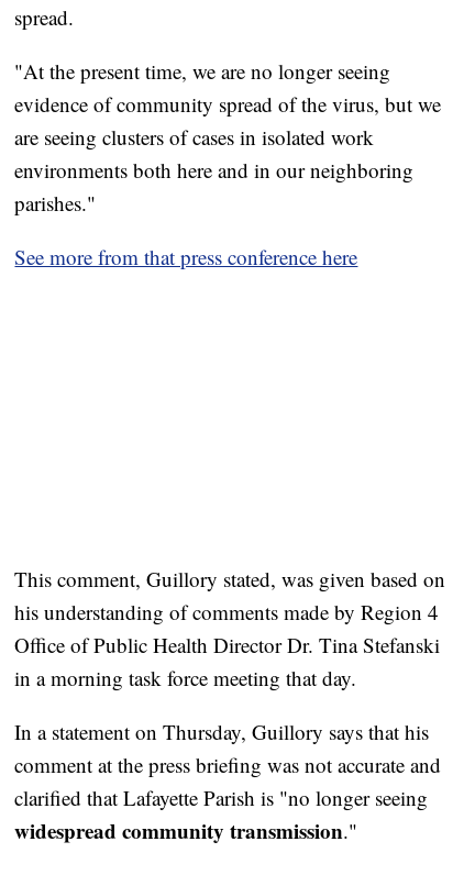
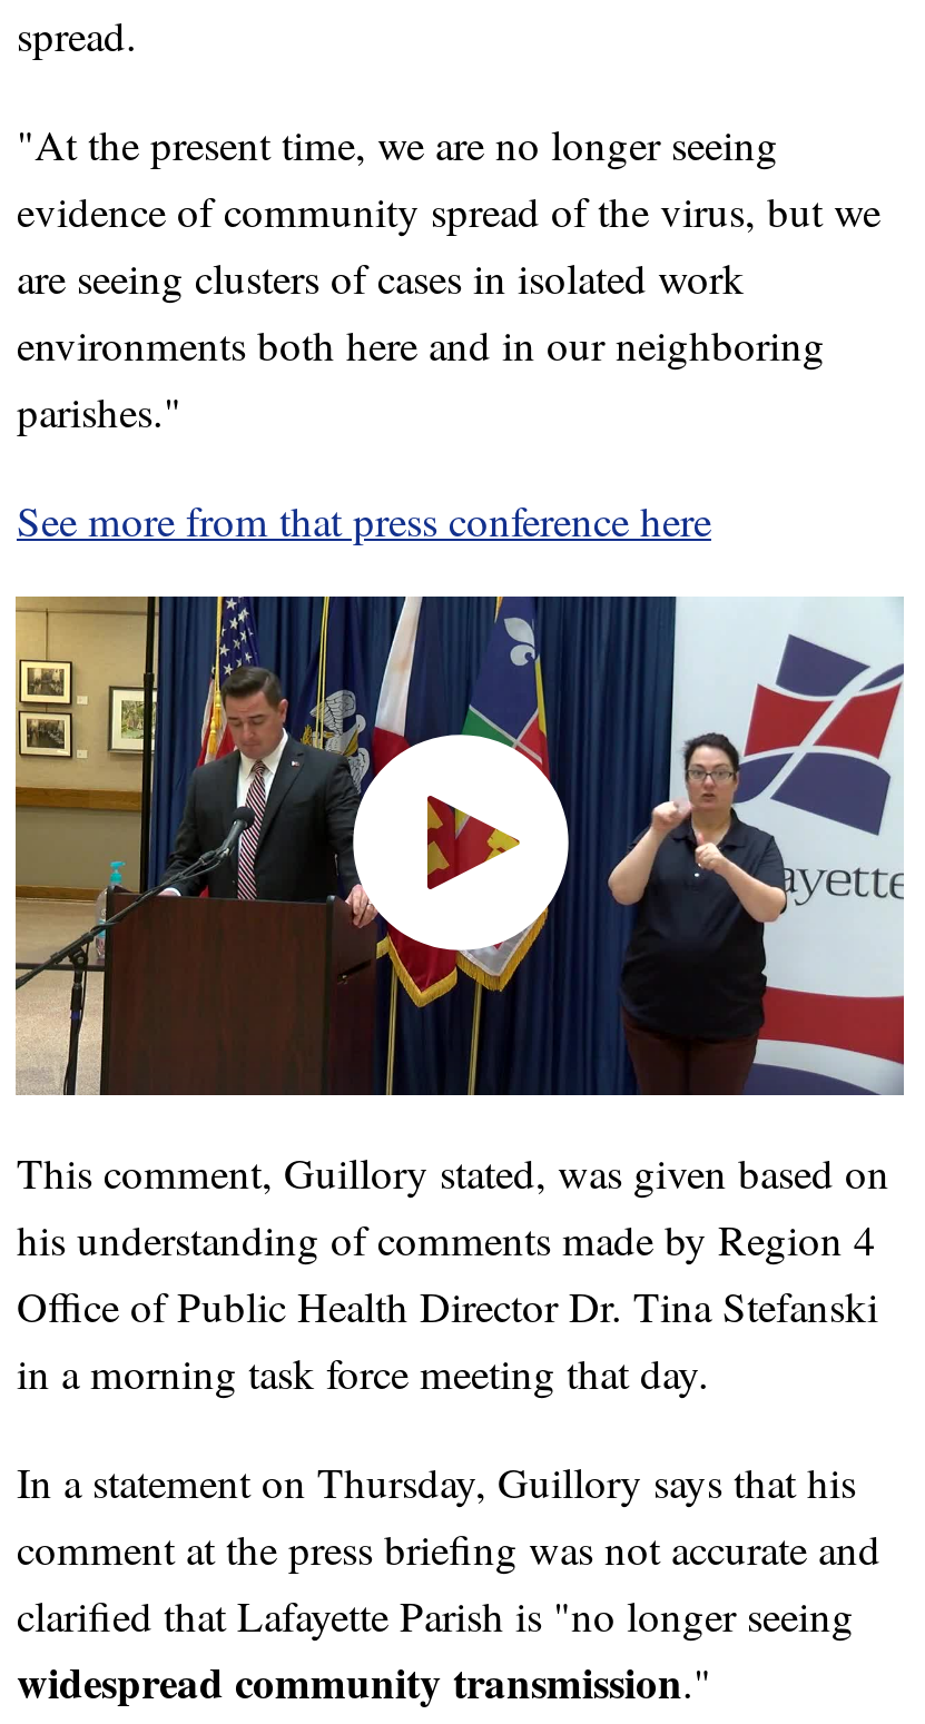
+ [image]
